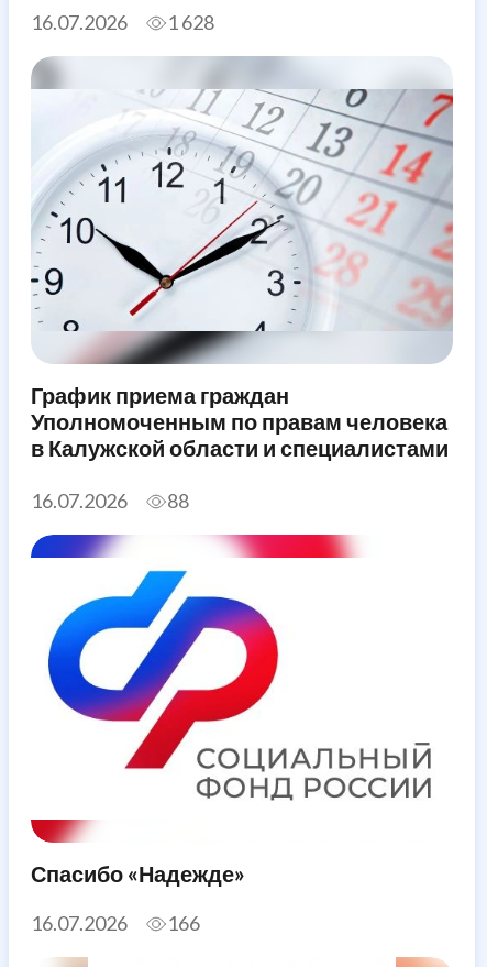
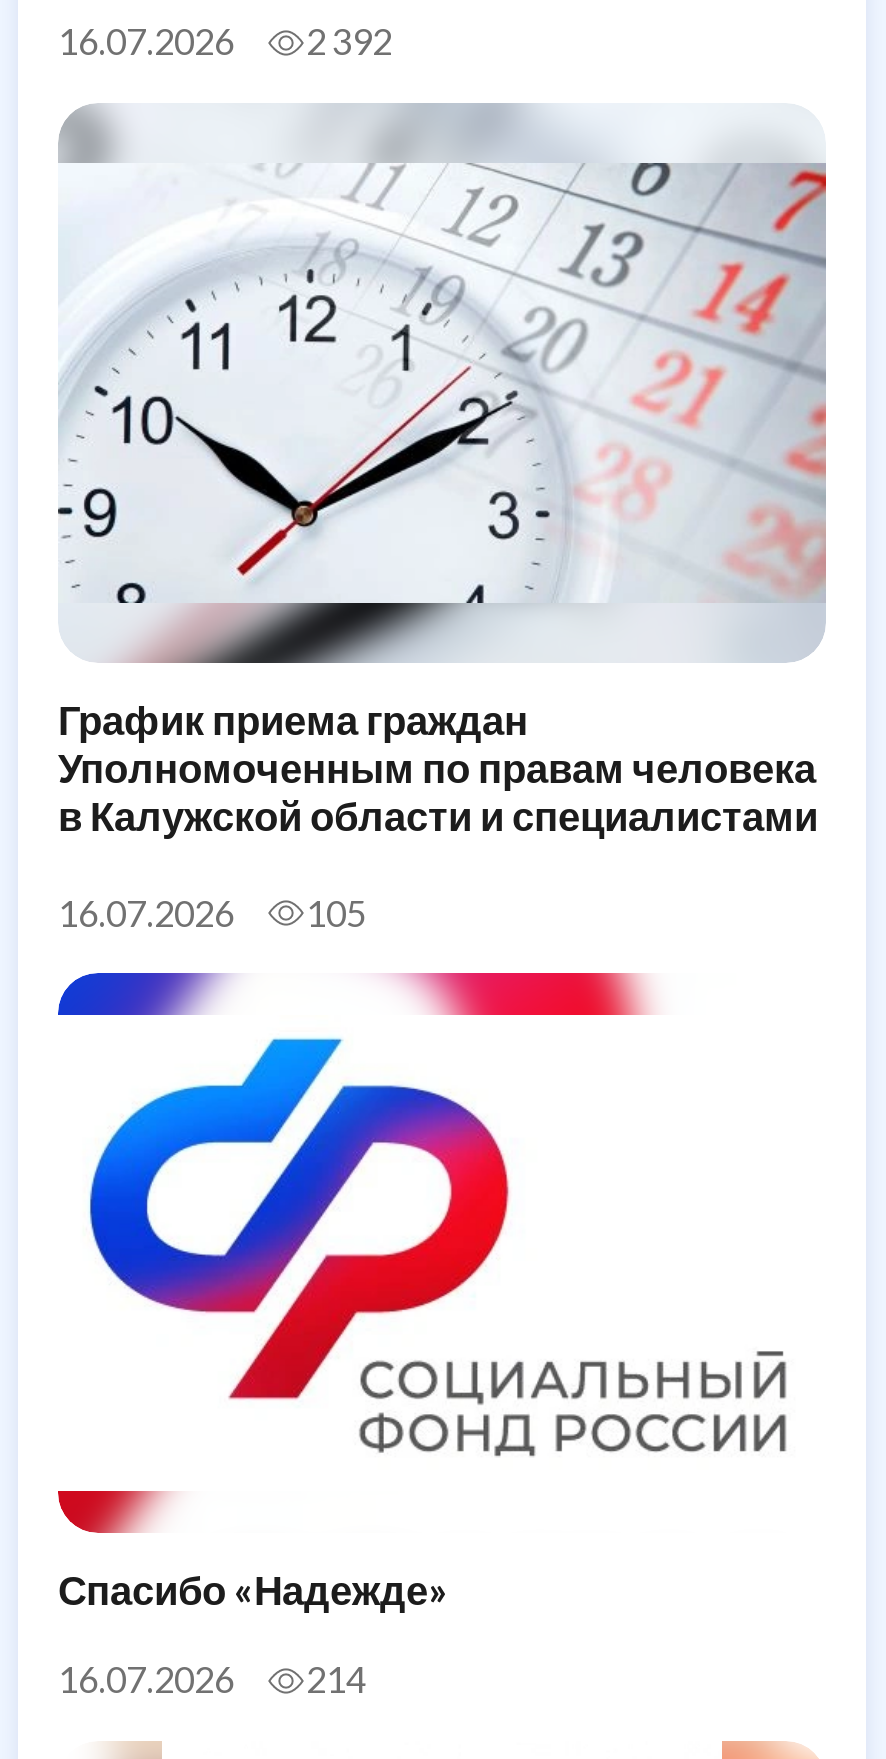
- 16.07.2026 1 628
+ 16.07.2026 2 392

- 16.07.2026 88
+ 16.07.2026 105

- 16.07.2026 166
+ 16.07.2026 214
